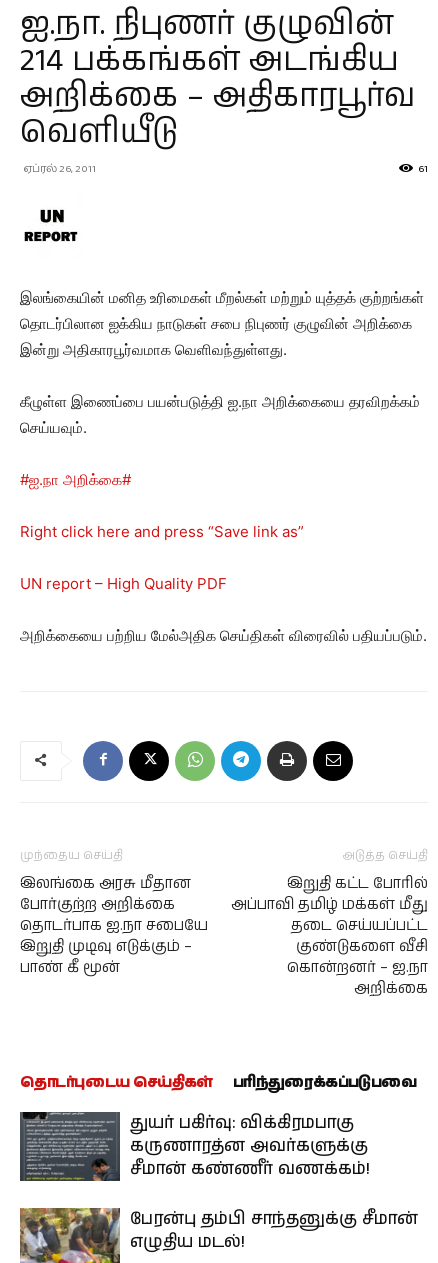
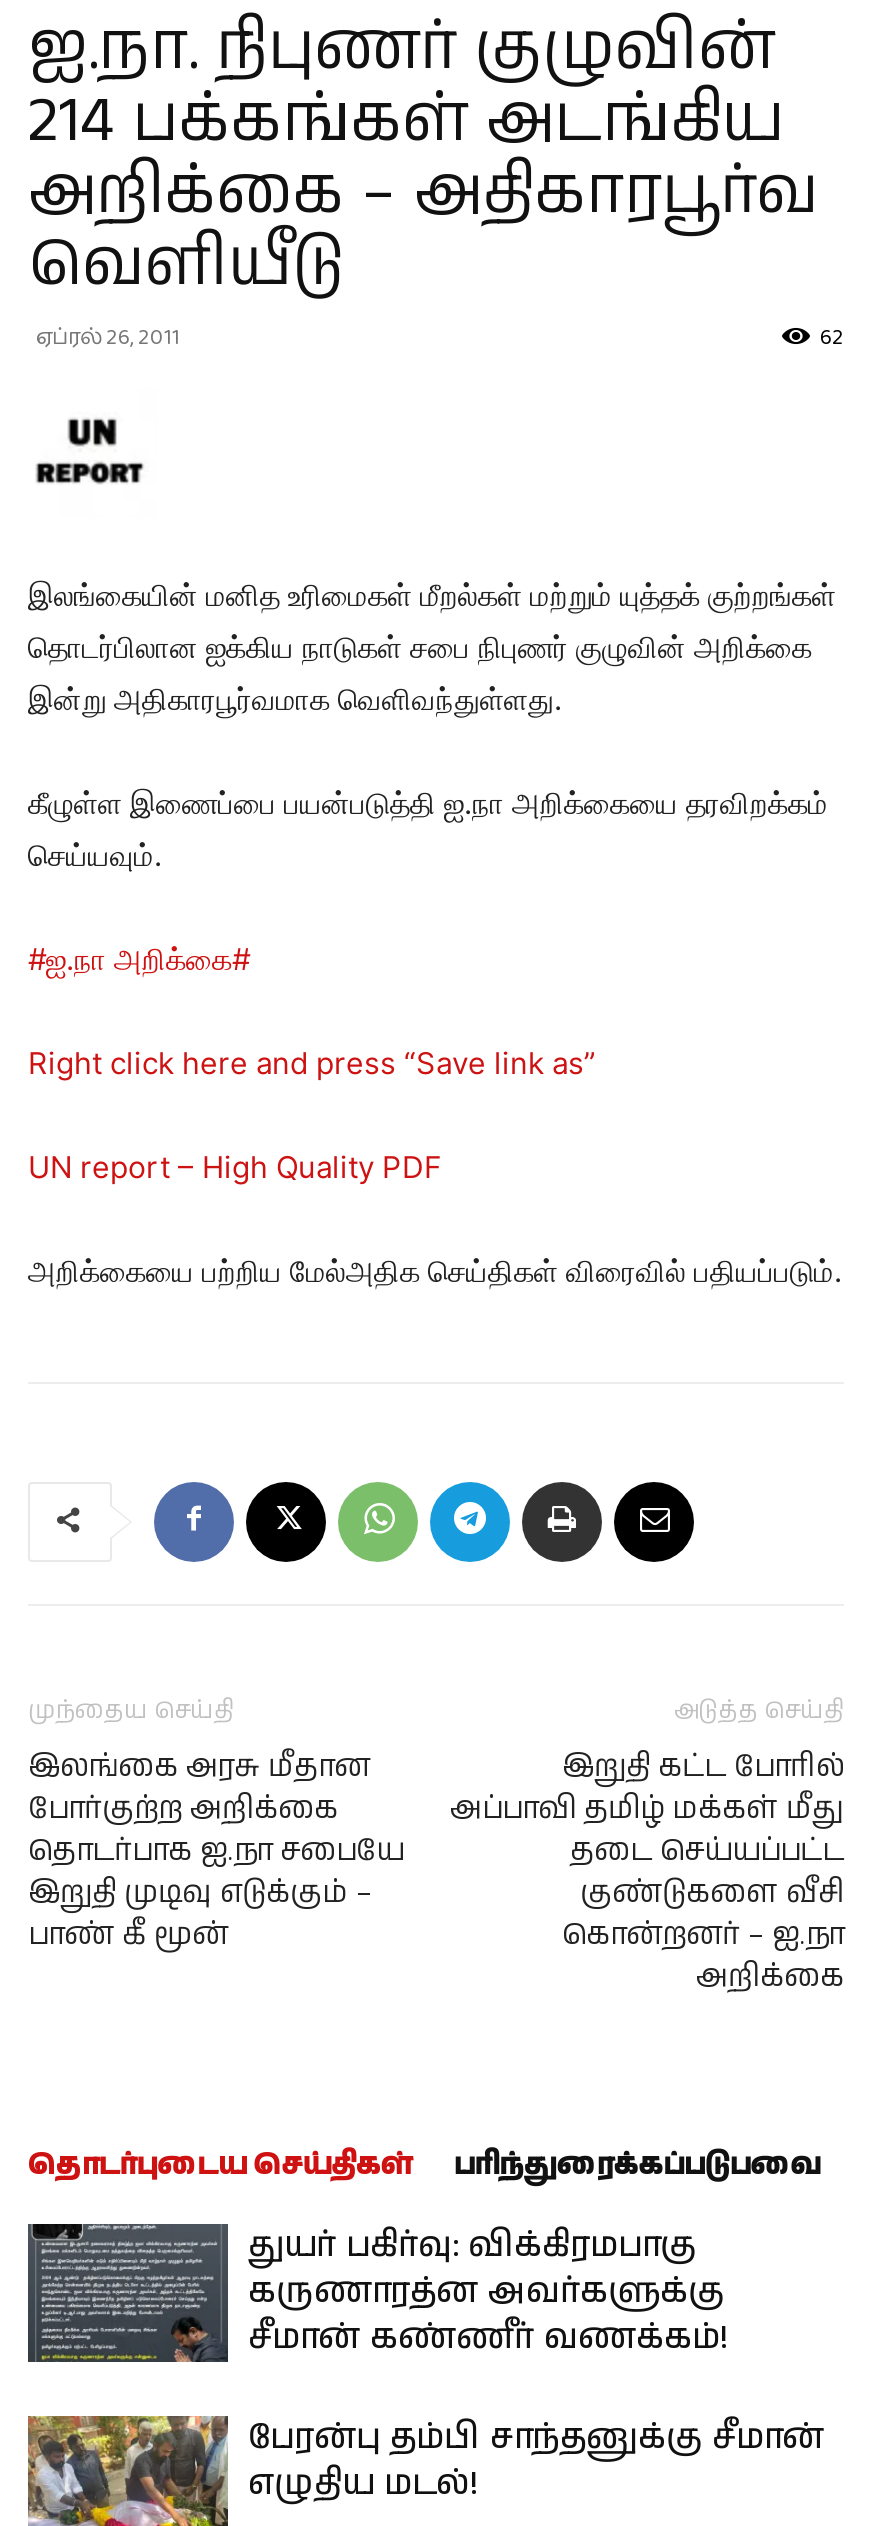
- 61
+ 62
